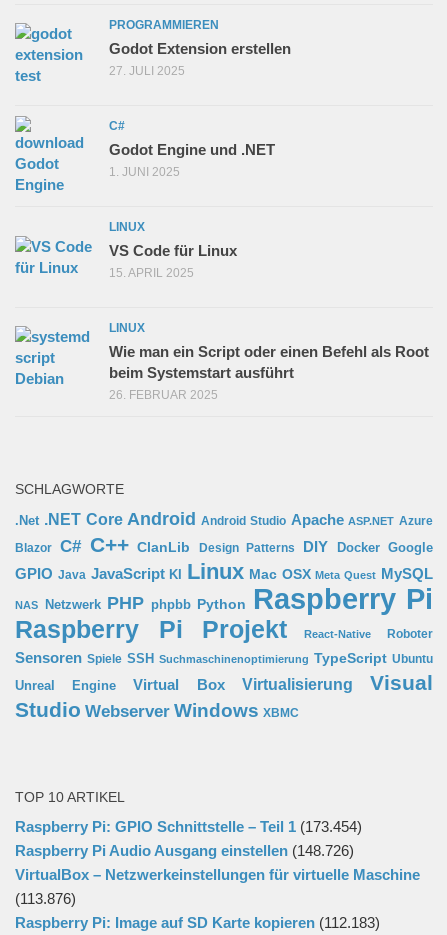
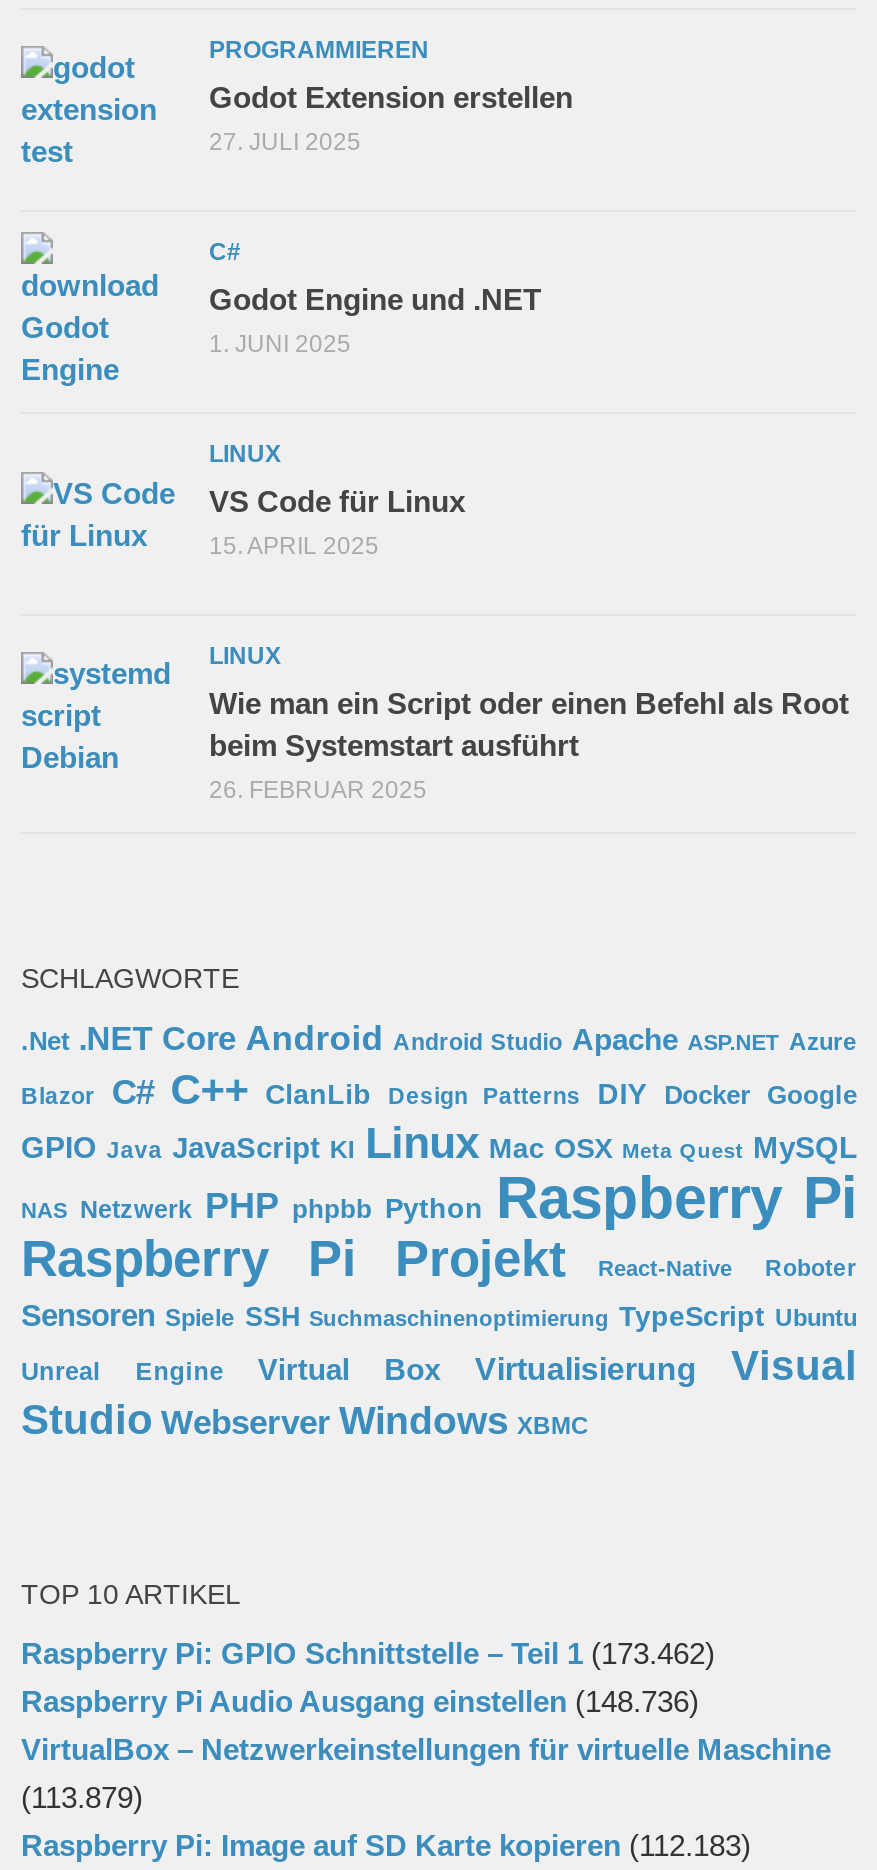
- Raspberry Pi: GPIO Schnittstelle – Teil 1 (173.454)
+ Raspberry Pi: GPIO Schnittstelle – Teil 1 (173.462)

- Raspberry Pi Audio Ausgang einstellen (148.726)
+ Raspberry Pi Audio Ausgang einstellen (148.736)

- (113.876)
+ (113.879)
